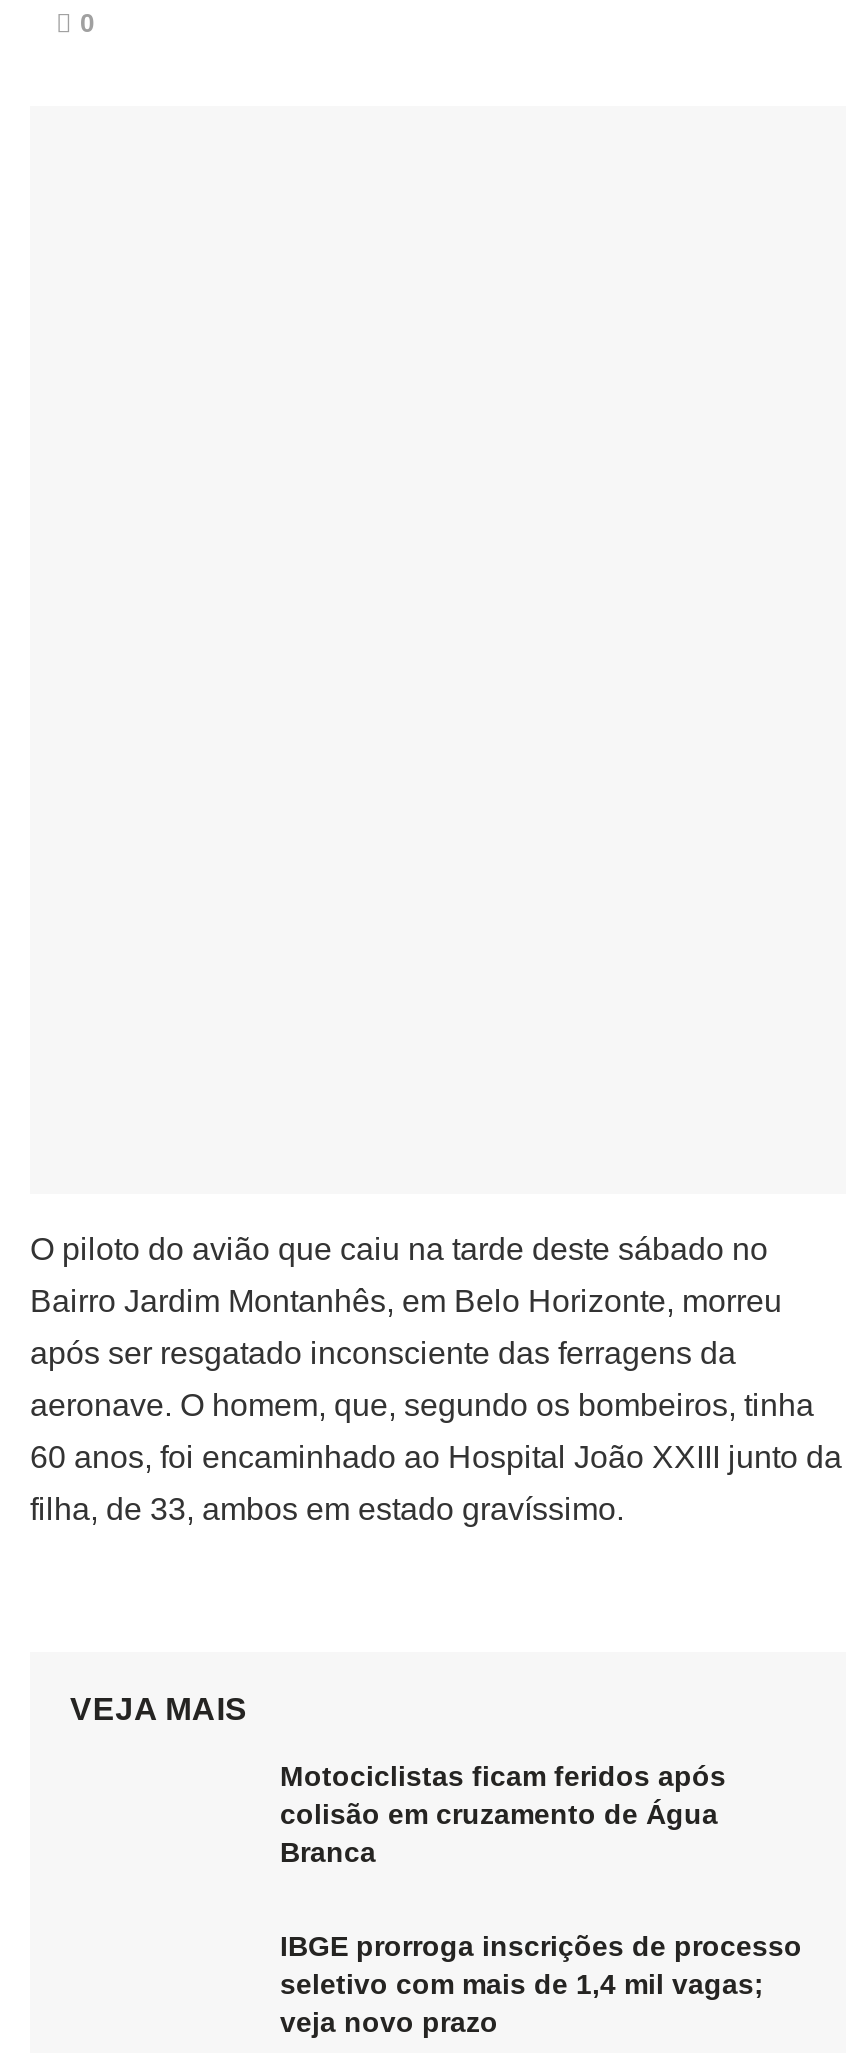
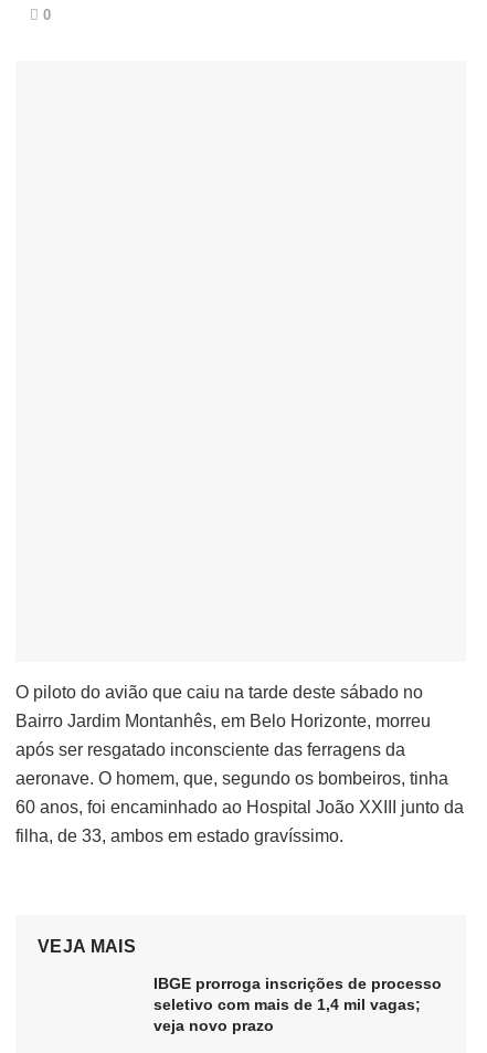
- Motociclistas ficam feridos após
- colisão em cruzamento de Água
- Branca
